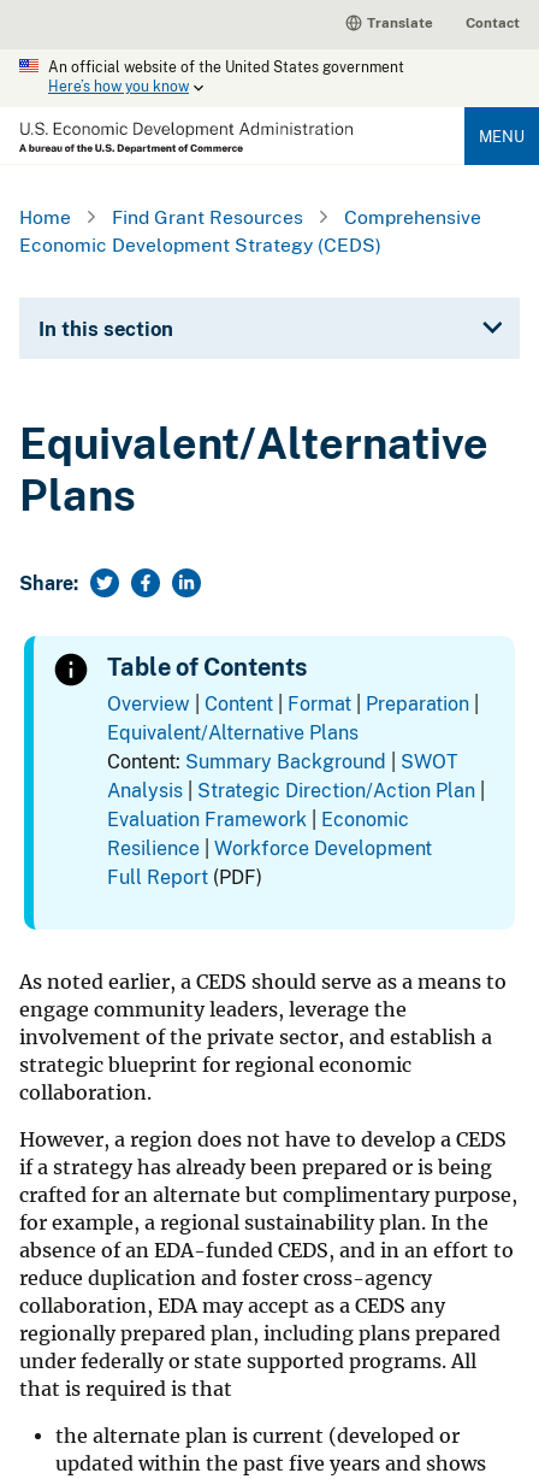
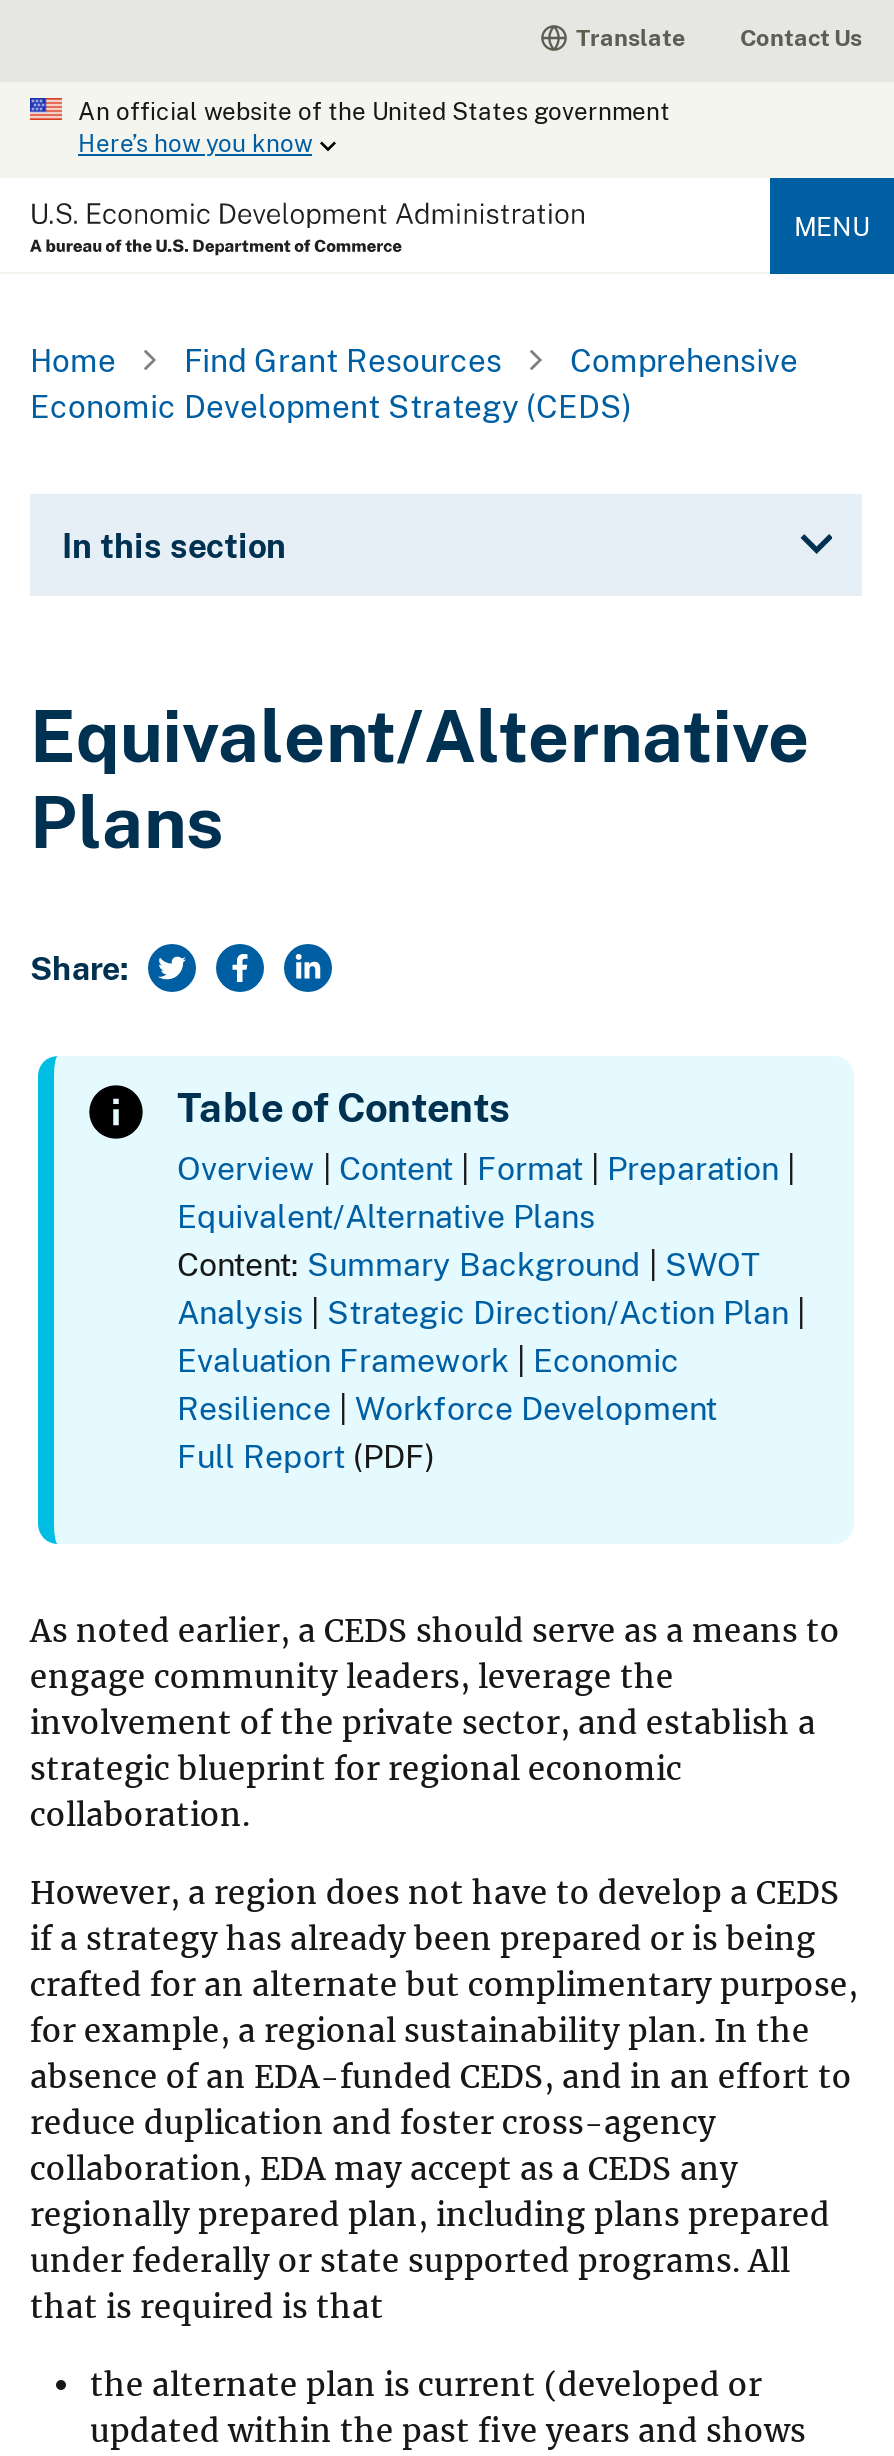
- Contact
+ Contact Us
